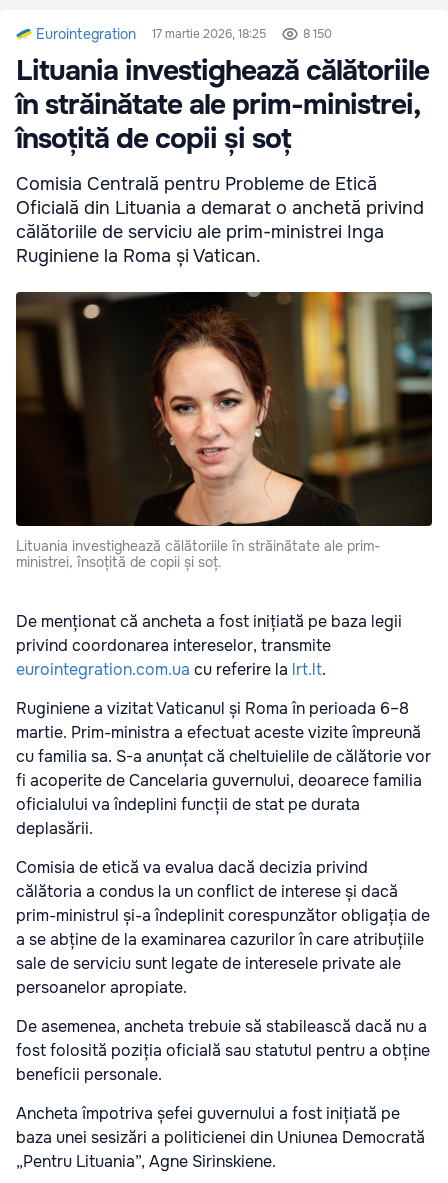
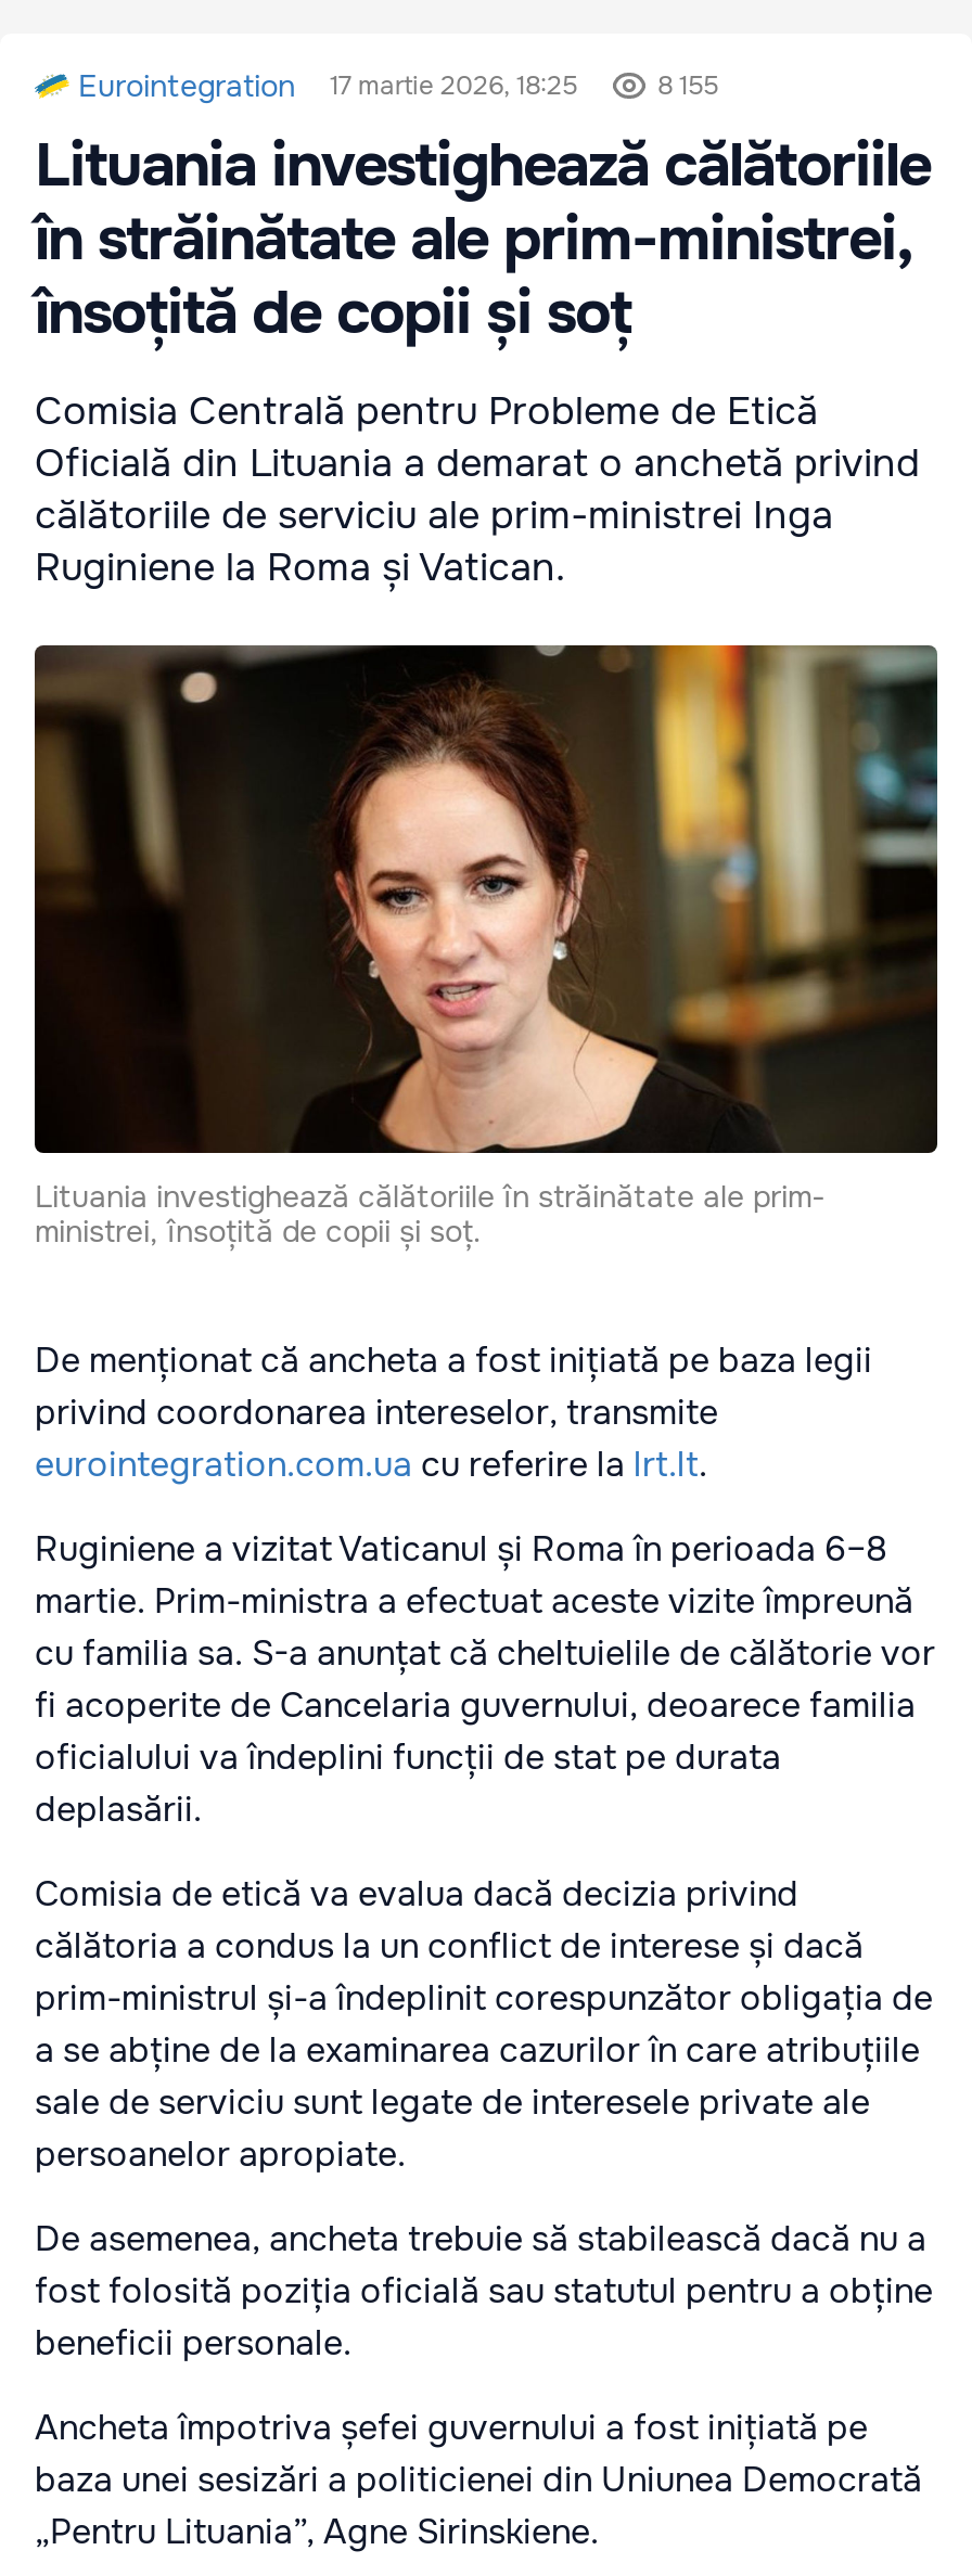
- 8 150
+ 8 155
